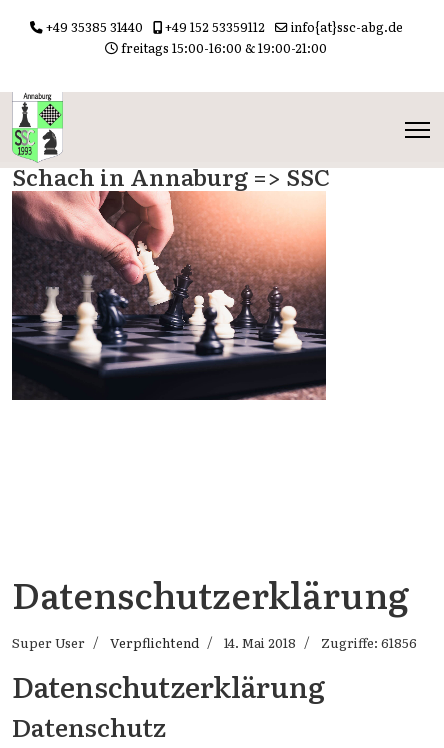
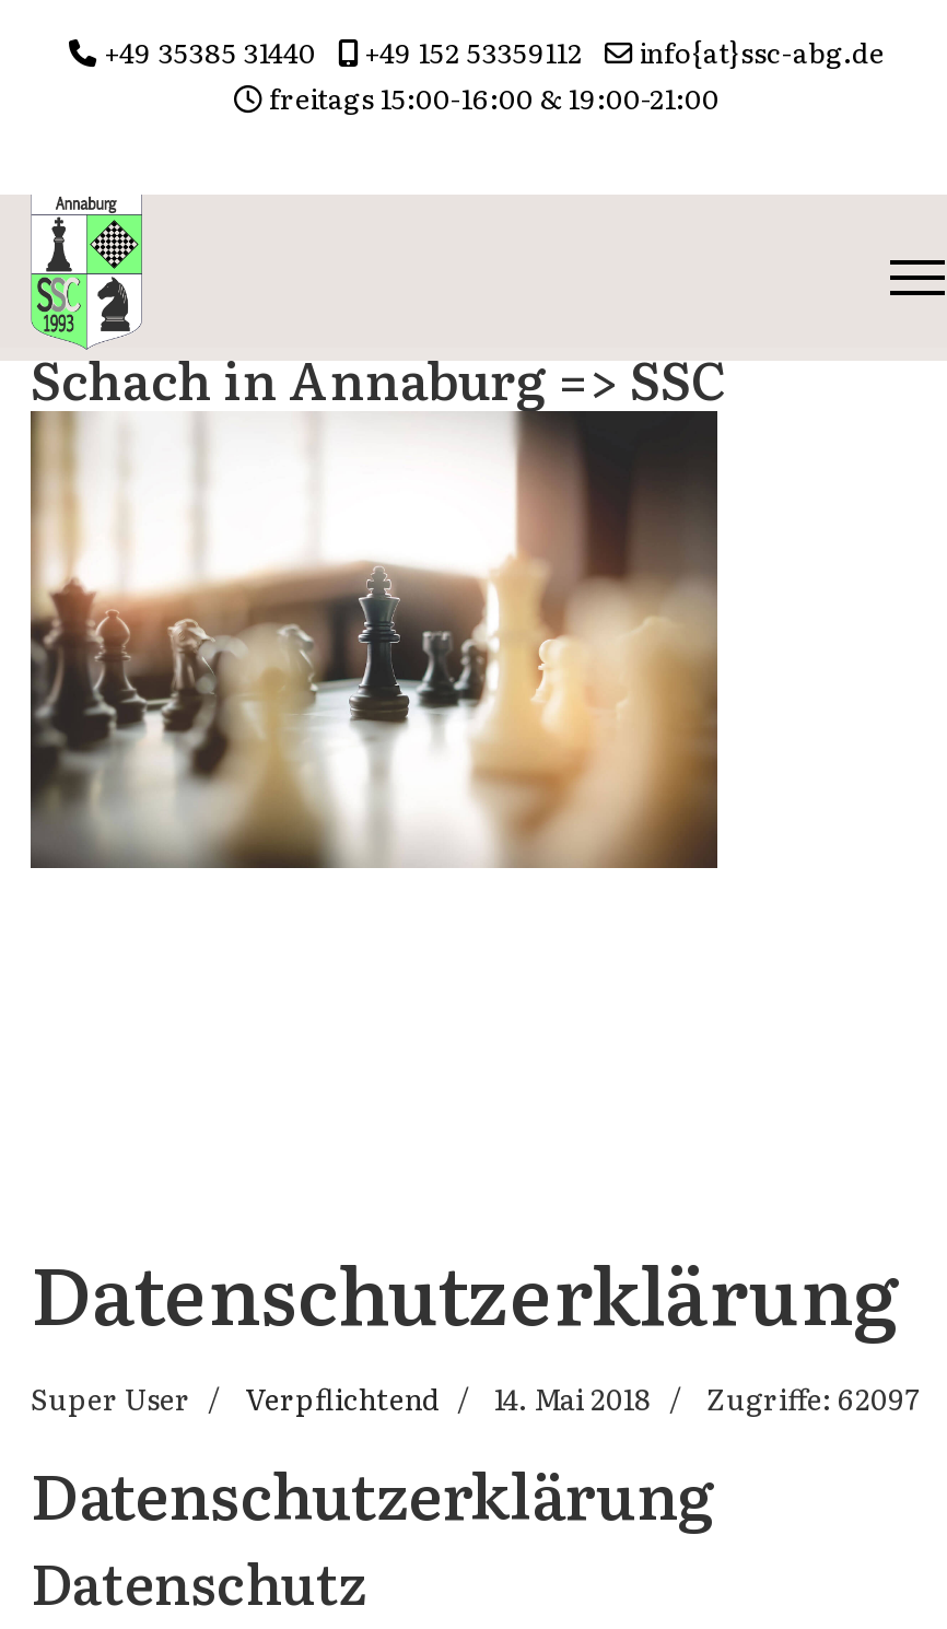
- [image]
+ [image]

- Super User Verpflichtend 14. Mai 2018 Zugriffe: 61856
+ Super User Verpflichtend 14. Mai 2018 Zugriffe: 62097
